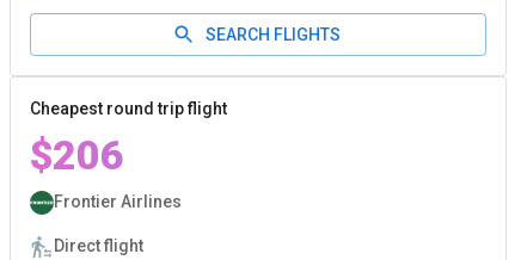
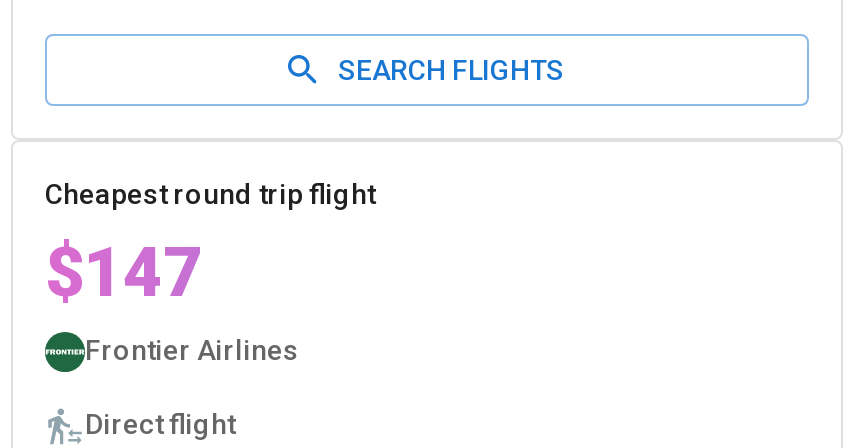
- $206
+ $147
